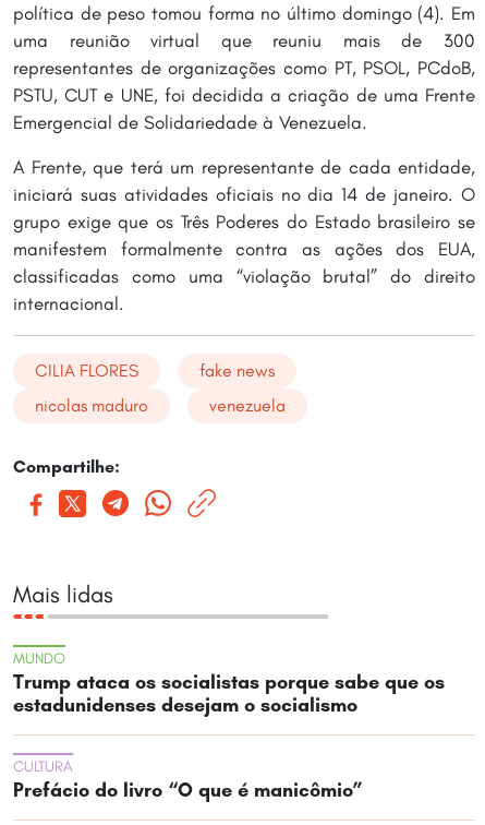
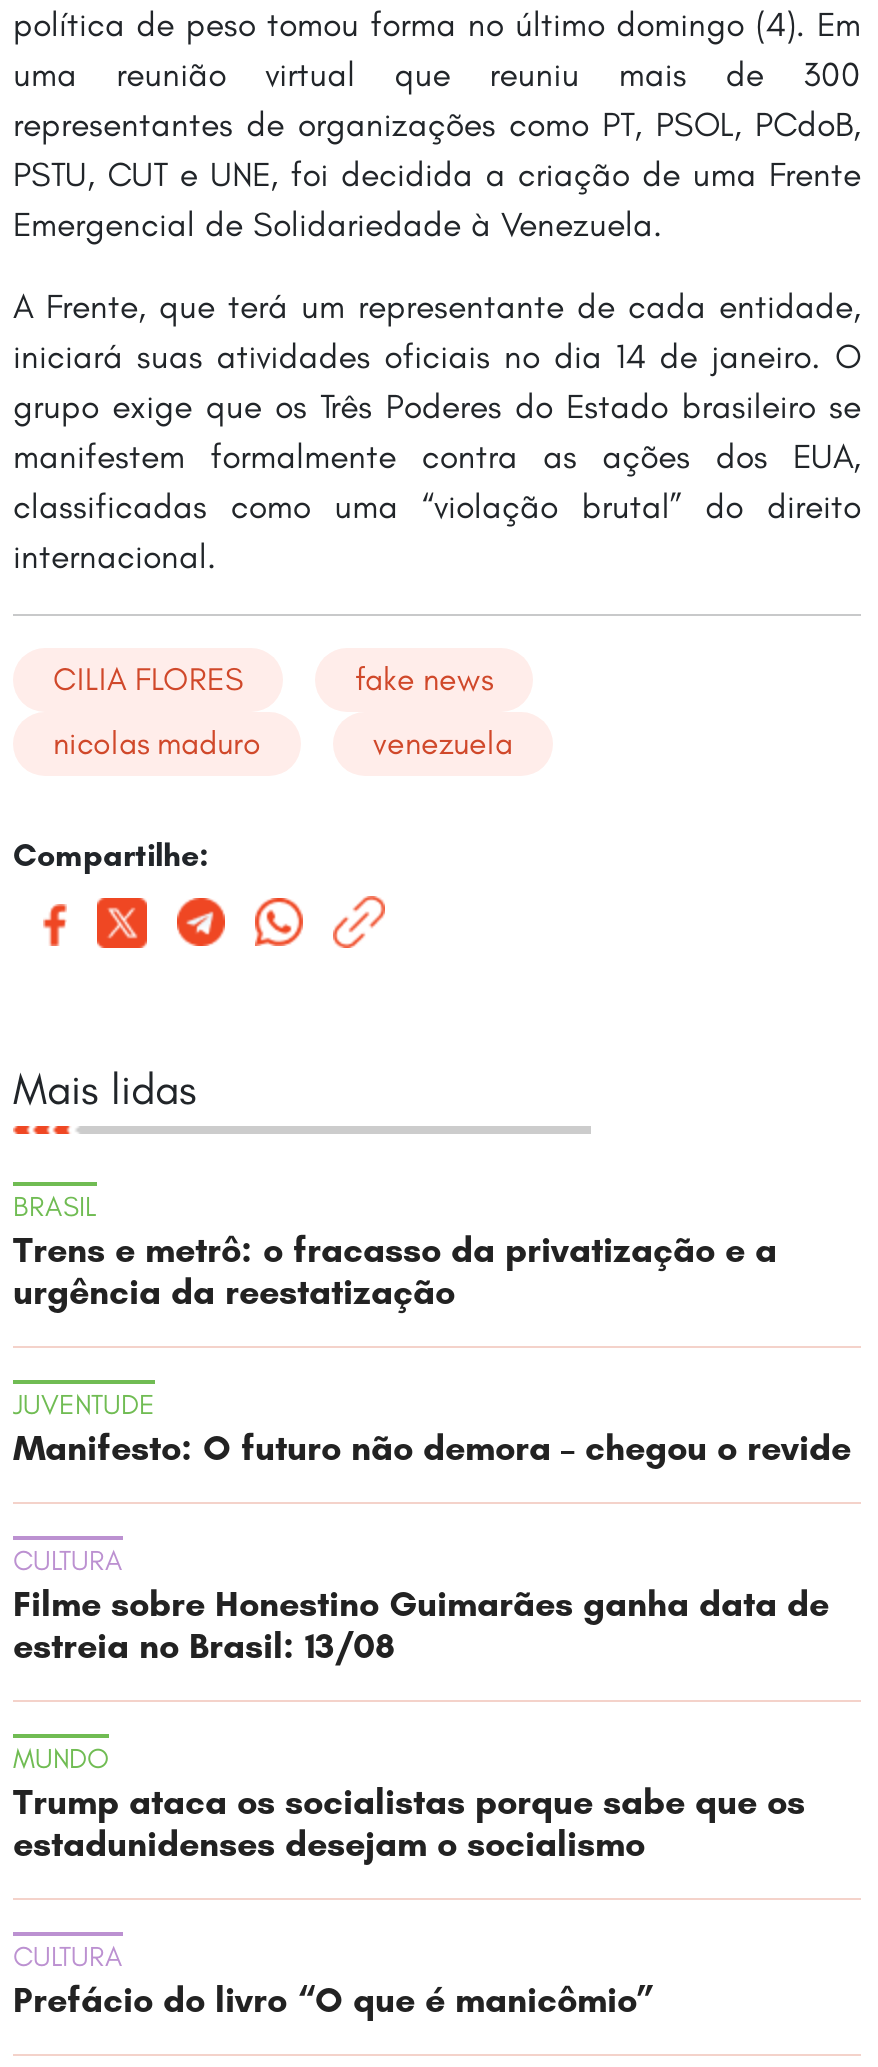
+ BRASIL
+ Trens e metrô: o fracasso da privatização e a
+ urgência da reestatização
+ JUVENTUDE
+ Manifesto: O futuro não demora – chegou o revide
+ CULTURA
+ Filme sobre Honestino Guimarães ganha data de
+ estreia no Brasil: 13/08
